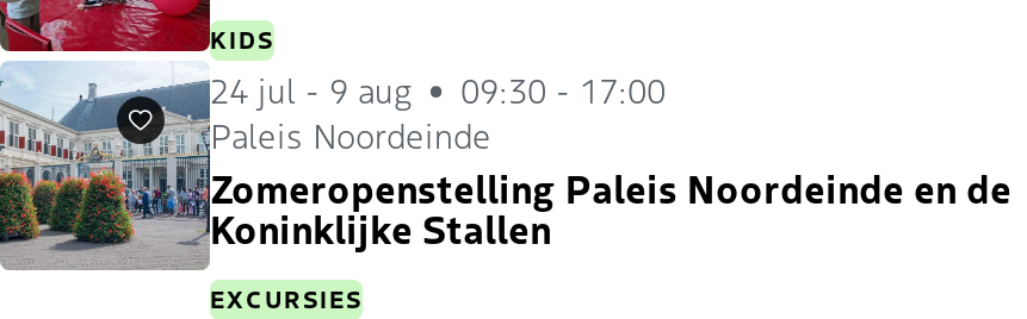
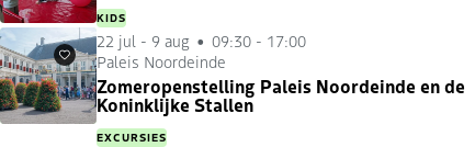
- 24 jul - 9 aug 09:30 - 17:00
+ 22 jul - 9 aug 09:30 - 17:00
